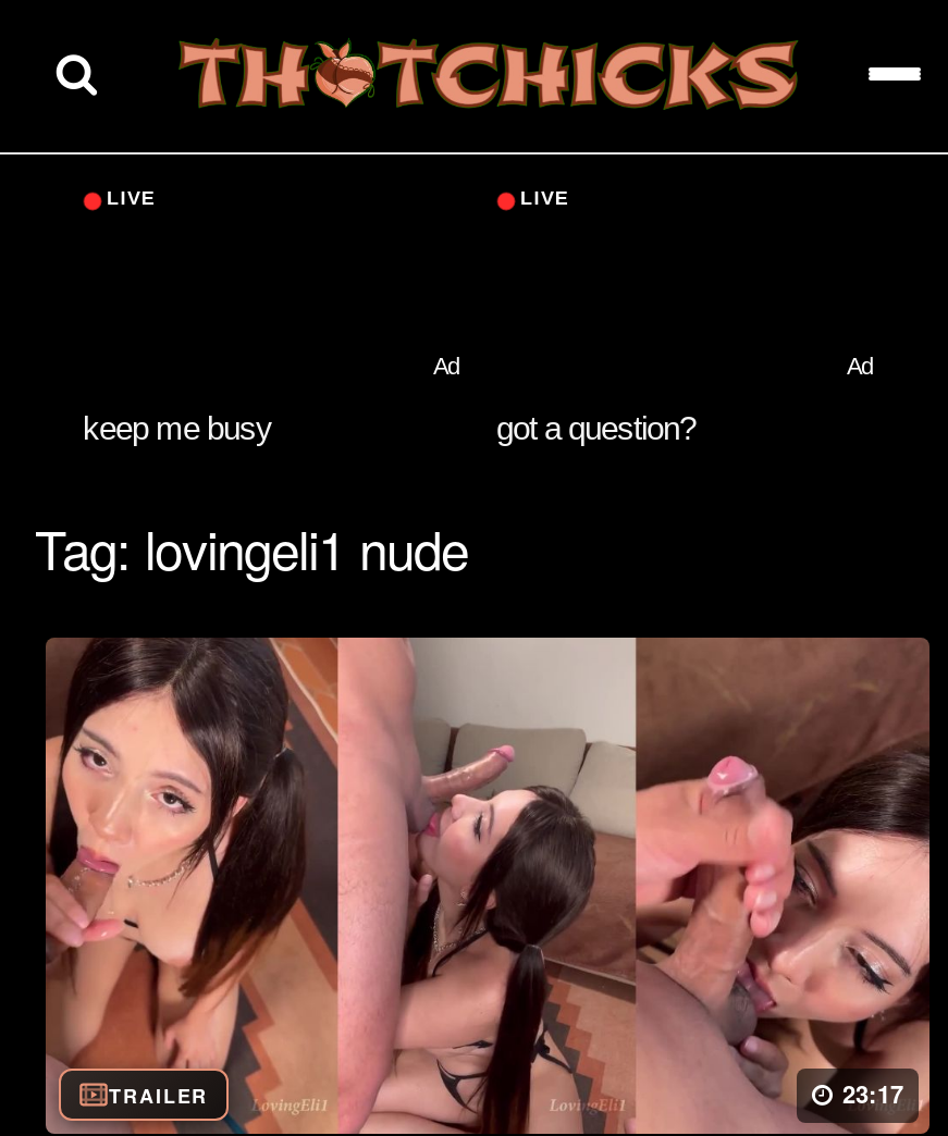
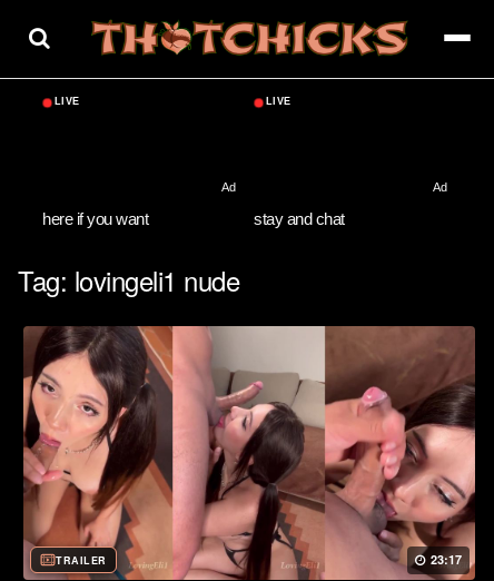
- keep me busy
- got a question?
+ here if you want
+ stay and chat
